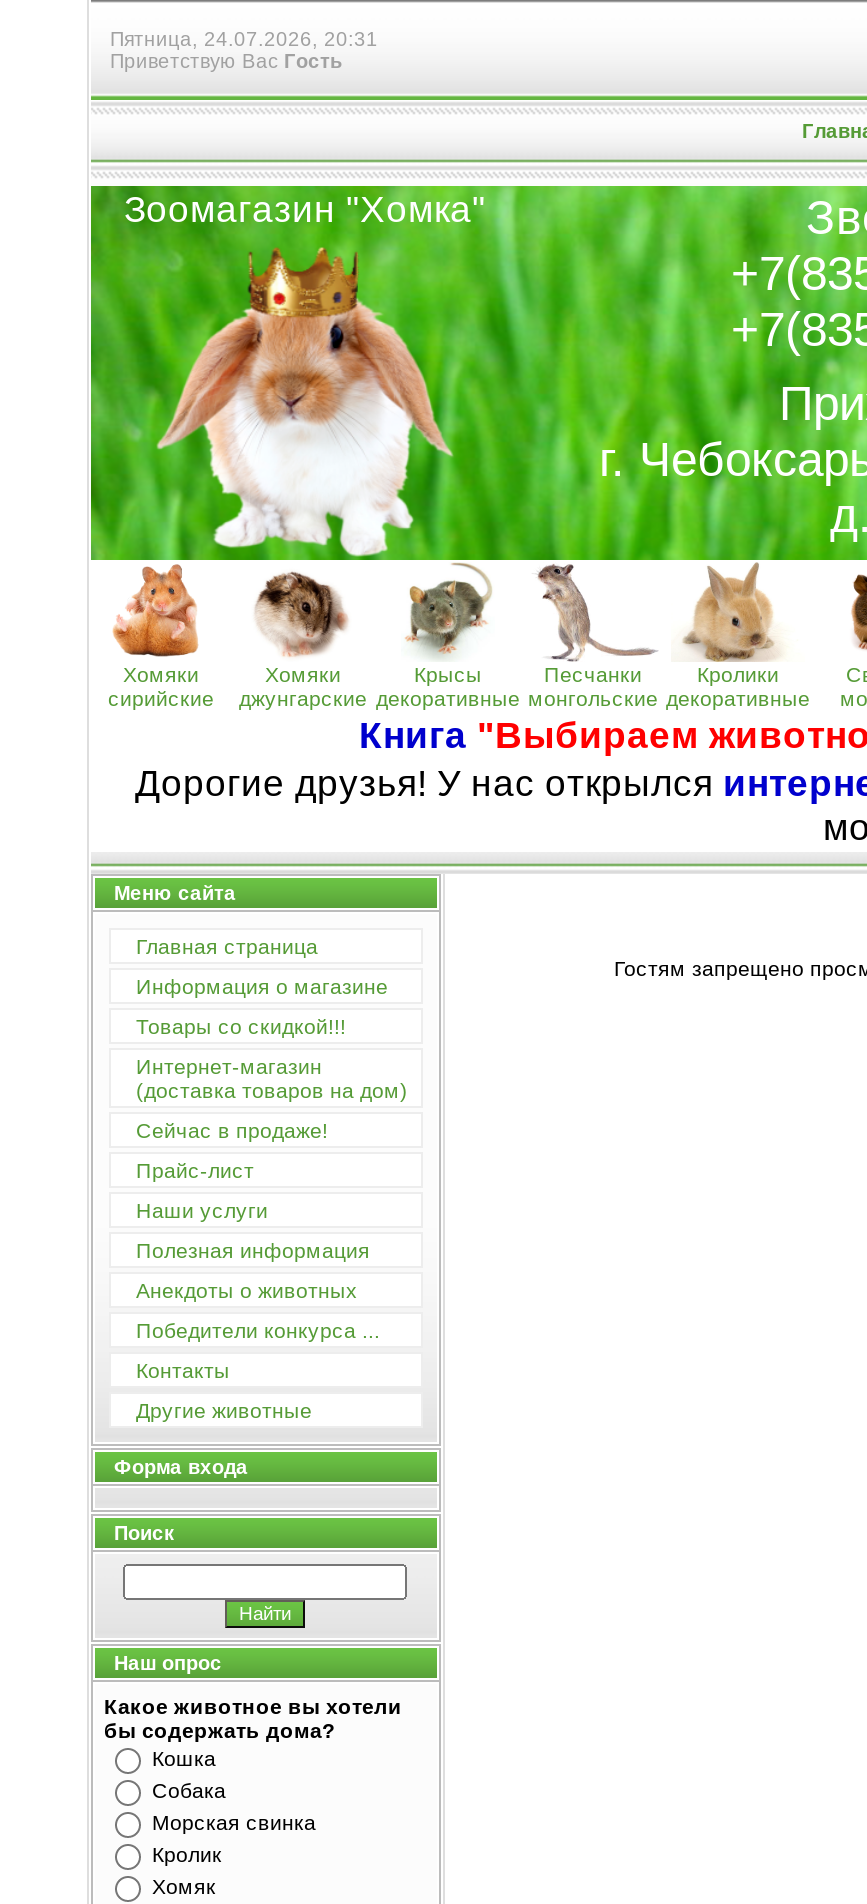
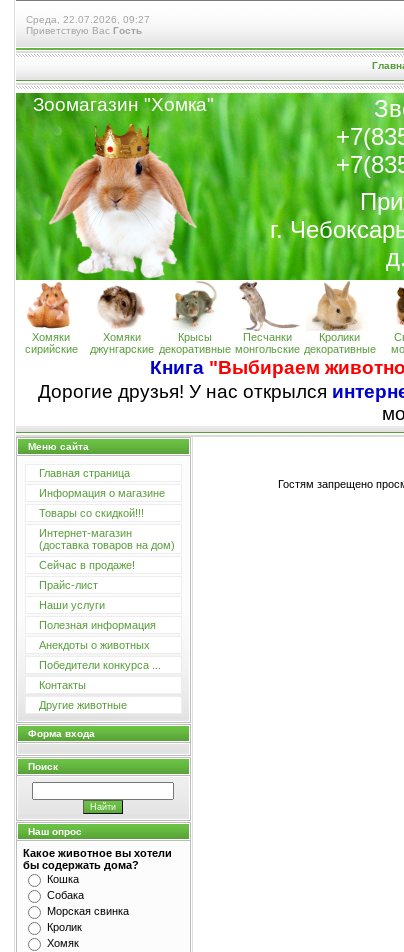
- Пятница, 24.07.2026, 20:31
+ Среда, 22.07.2026, 09:27
